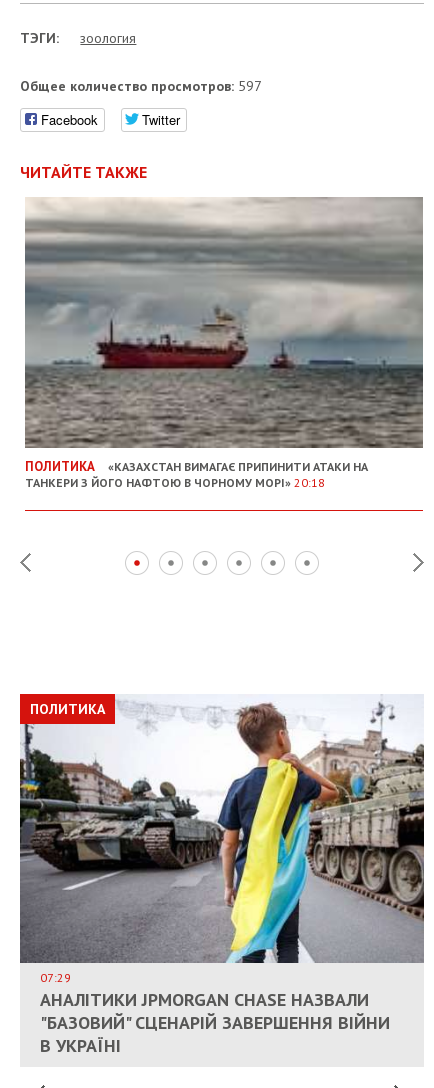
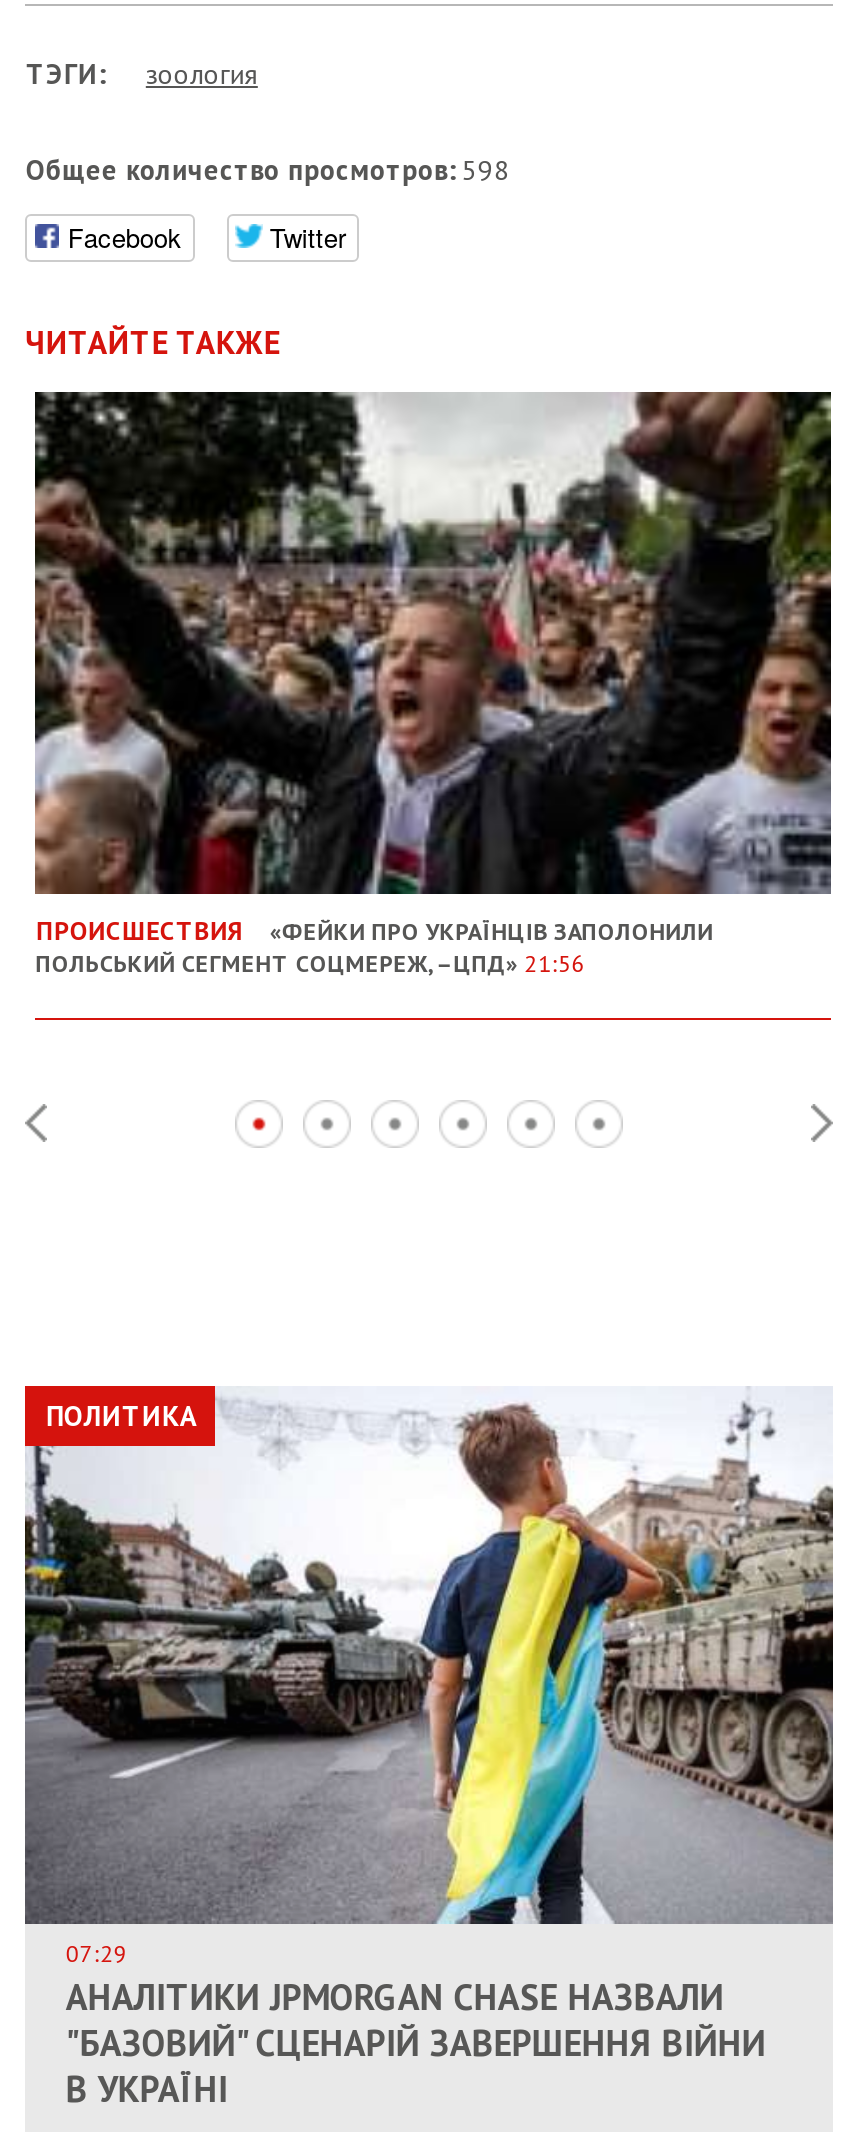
- Общее количество просмотров: 597
+ Общее количество просмотров: 598

- [image]
- ПОЛИТИКА
- «КАЗАХСТАН ВИМАГАЄ ПРИПИНИТИ АТАКИ НА
- ТАНКЕРИ З ЙОГО НАФТОЮ В ЧОРНОМУ МОРІ» 20:18
+ [image]
+ ПРОИСШЕСТВИЯ
+ «ФЕЙКИ ПРО УКРАЇНЦІВ ЗАПОЛОНИЛИ
+ ПОЛЬСЬКИЙ СЕГМЕНТ СОЦМЕРЕЖ, – ЦПД» 21:56
